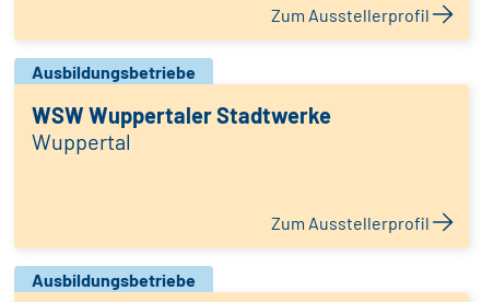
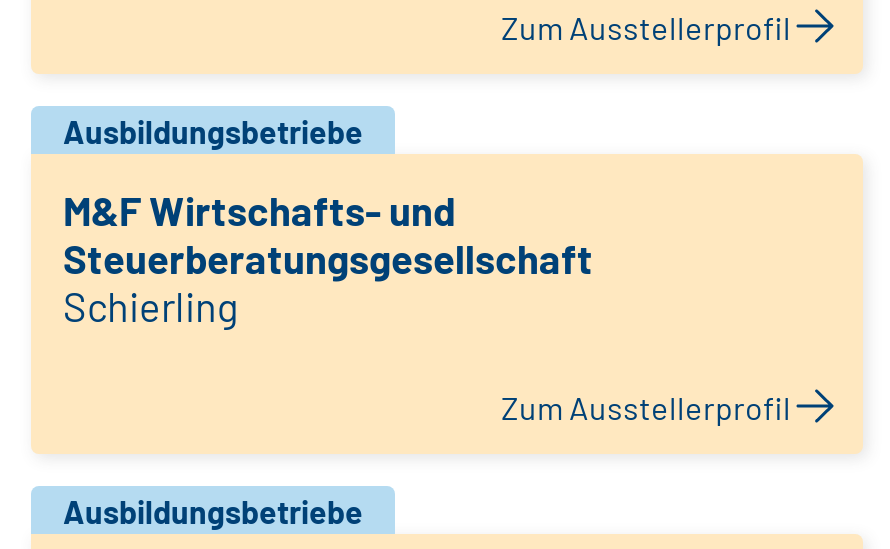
- WSW Wuppertaler Stadtwerke
- Wuppertal
+ M&F Wirtschafts- und
+ Steuerberatungsgesellschaft
+ Schierling
